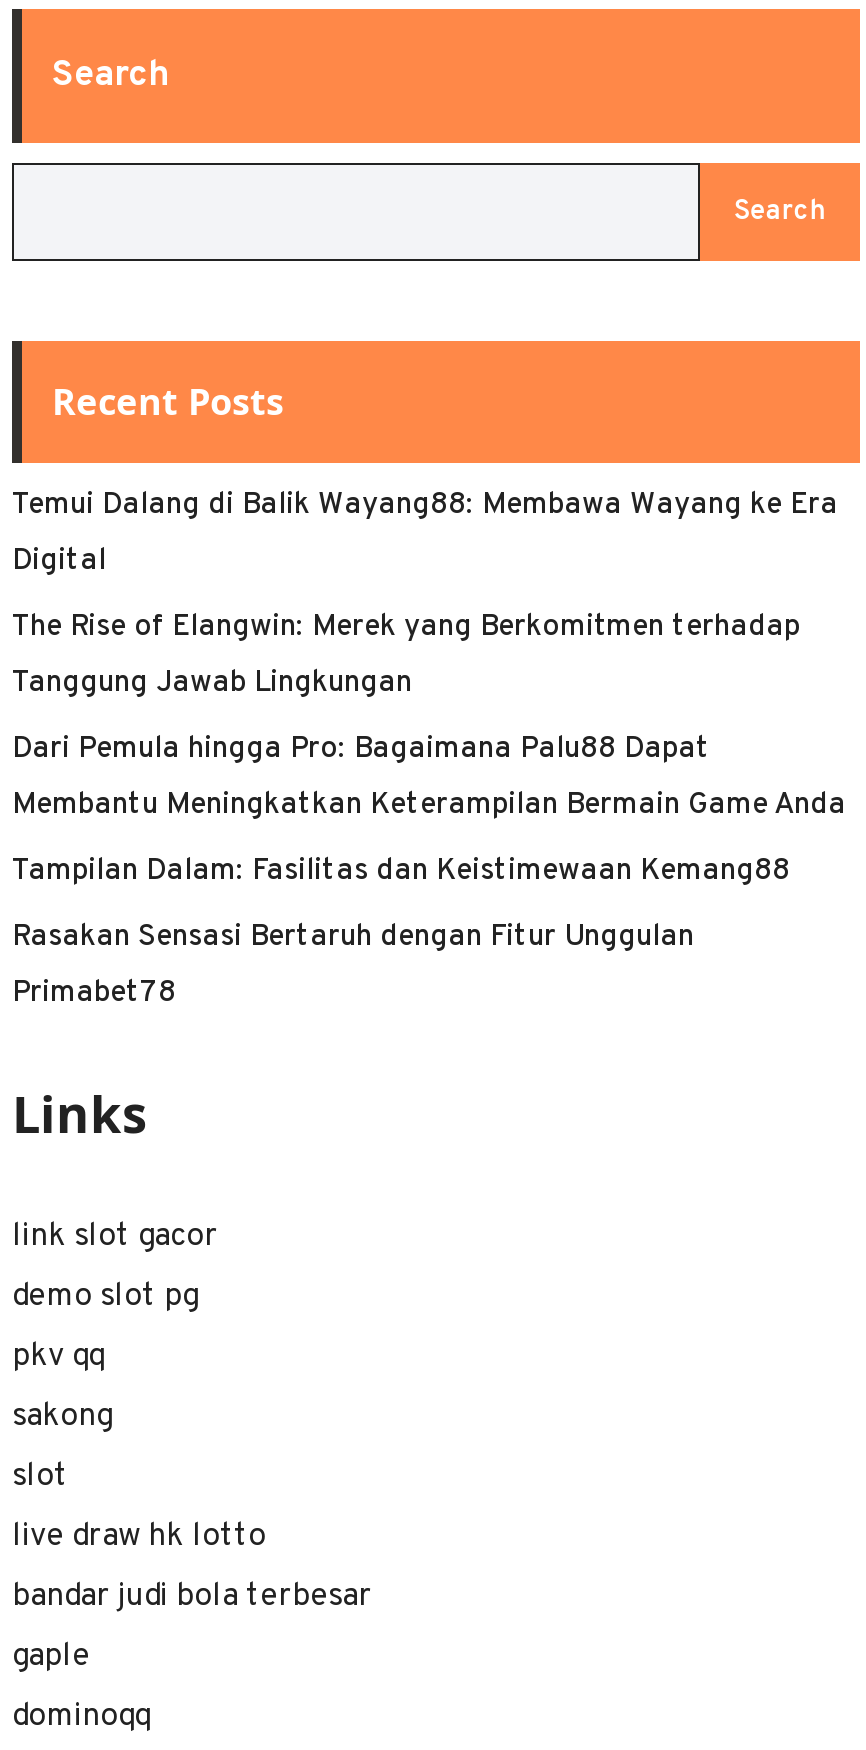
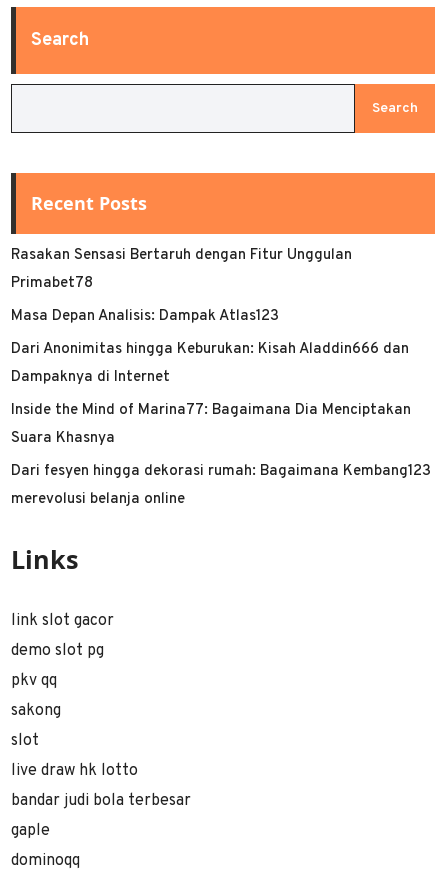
- Temui Dalang di Balik Wayang88: Membawa Wayang ke Era
- Digital
- The Rise of Elangwin: Merek yang Berkomitmen terhadap
- Tanggung Jawab Lingkungan
- Dari Pemula hingga Pro: Bagaimana Palu88 Dapat
- Membantu Meningkatkan Keterampilan Bermain Game Anda
- Tampilan Dalam: Fasilitas dan Keistimewaan Kemang88

moved up: Rasakan Sensasi Bertaruh dengan Fitur Unggulan | Primabet78

+ Masa Depan Analisis: Dampak Atlas123
+ Dari Anonimitas hingga Keburukan: Kisah Aladdin666 dan
+ Dampaknya di Internet
+ Inside the Mind of Marina77: Bagaimana Dia Menciptakan
+ Suara Khasnya
+ Dari fesyen hingga dekorasi rumah: Bagaimana Kembang123
+ merevolusi belanja online
